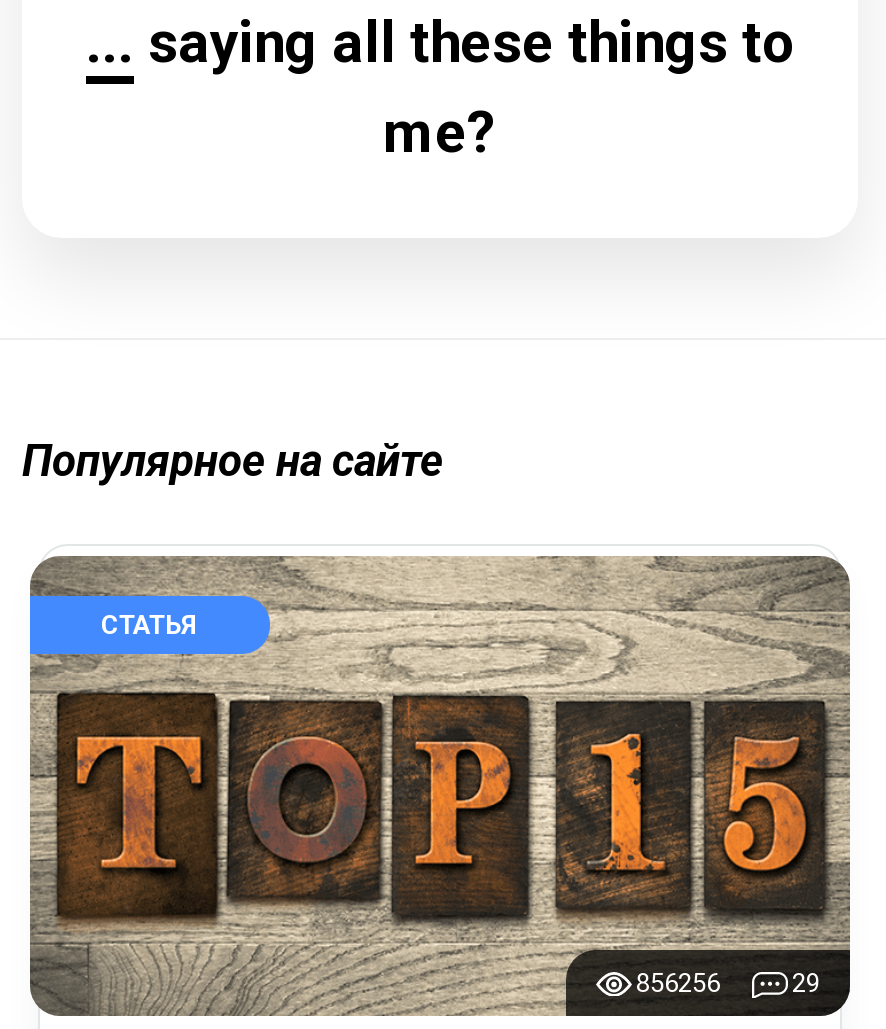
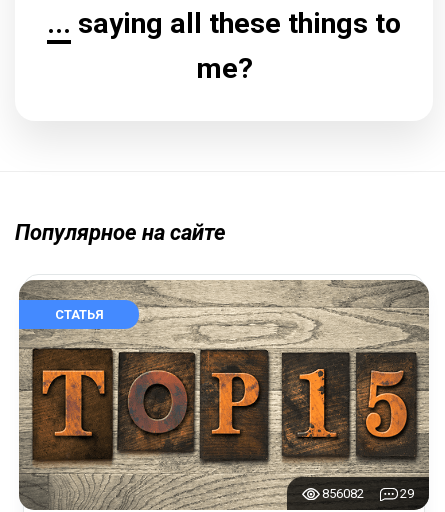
- 856256
+ 856082
